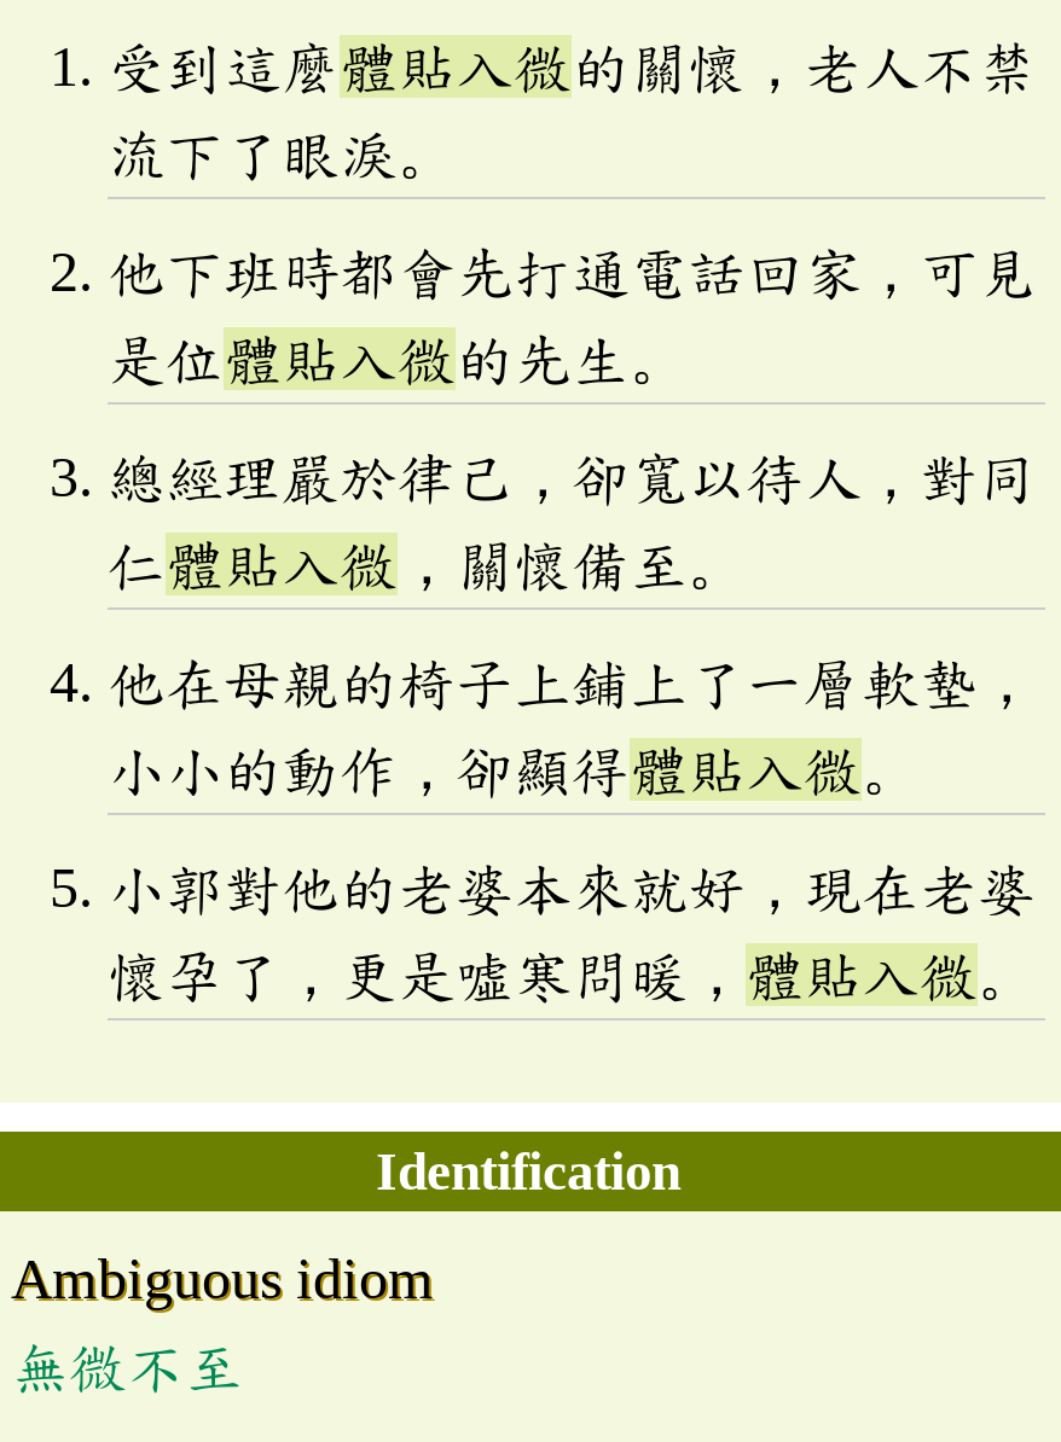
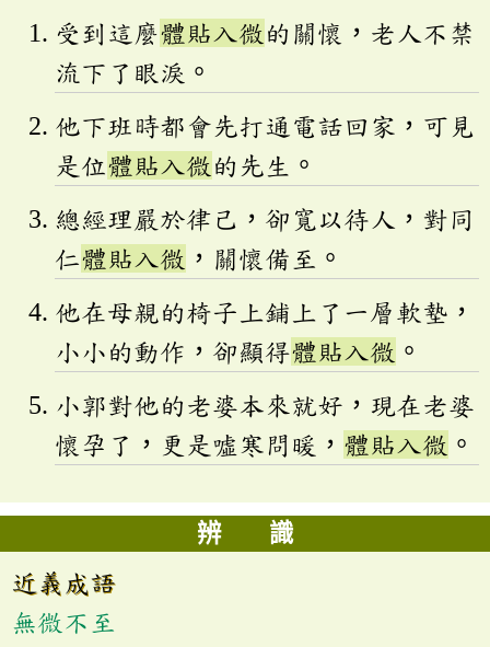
- Identification
+ 辨 識

- Ambiguous idiom
+ 近義成語
